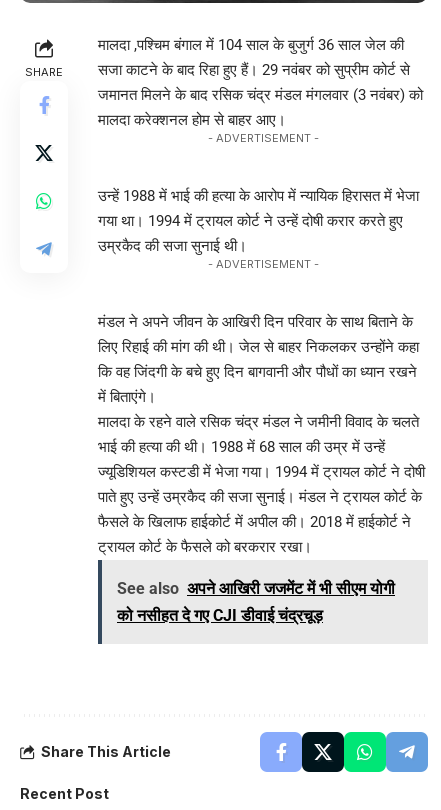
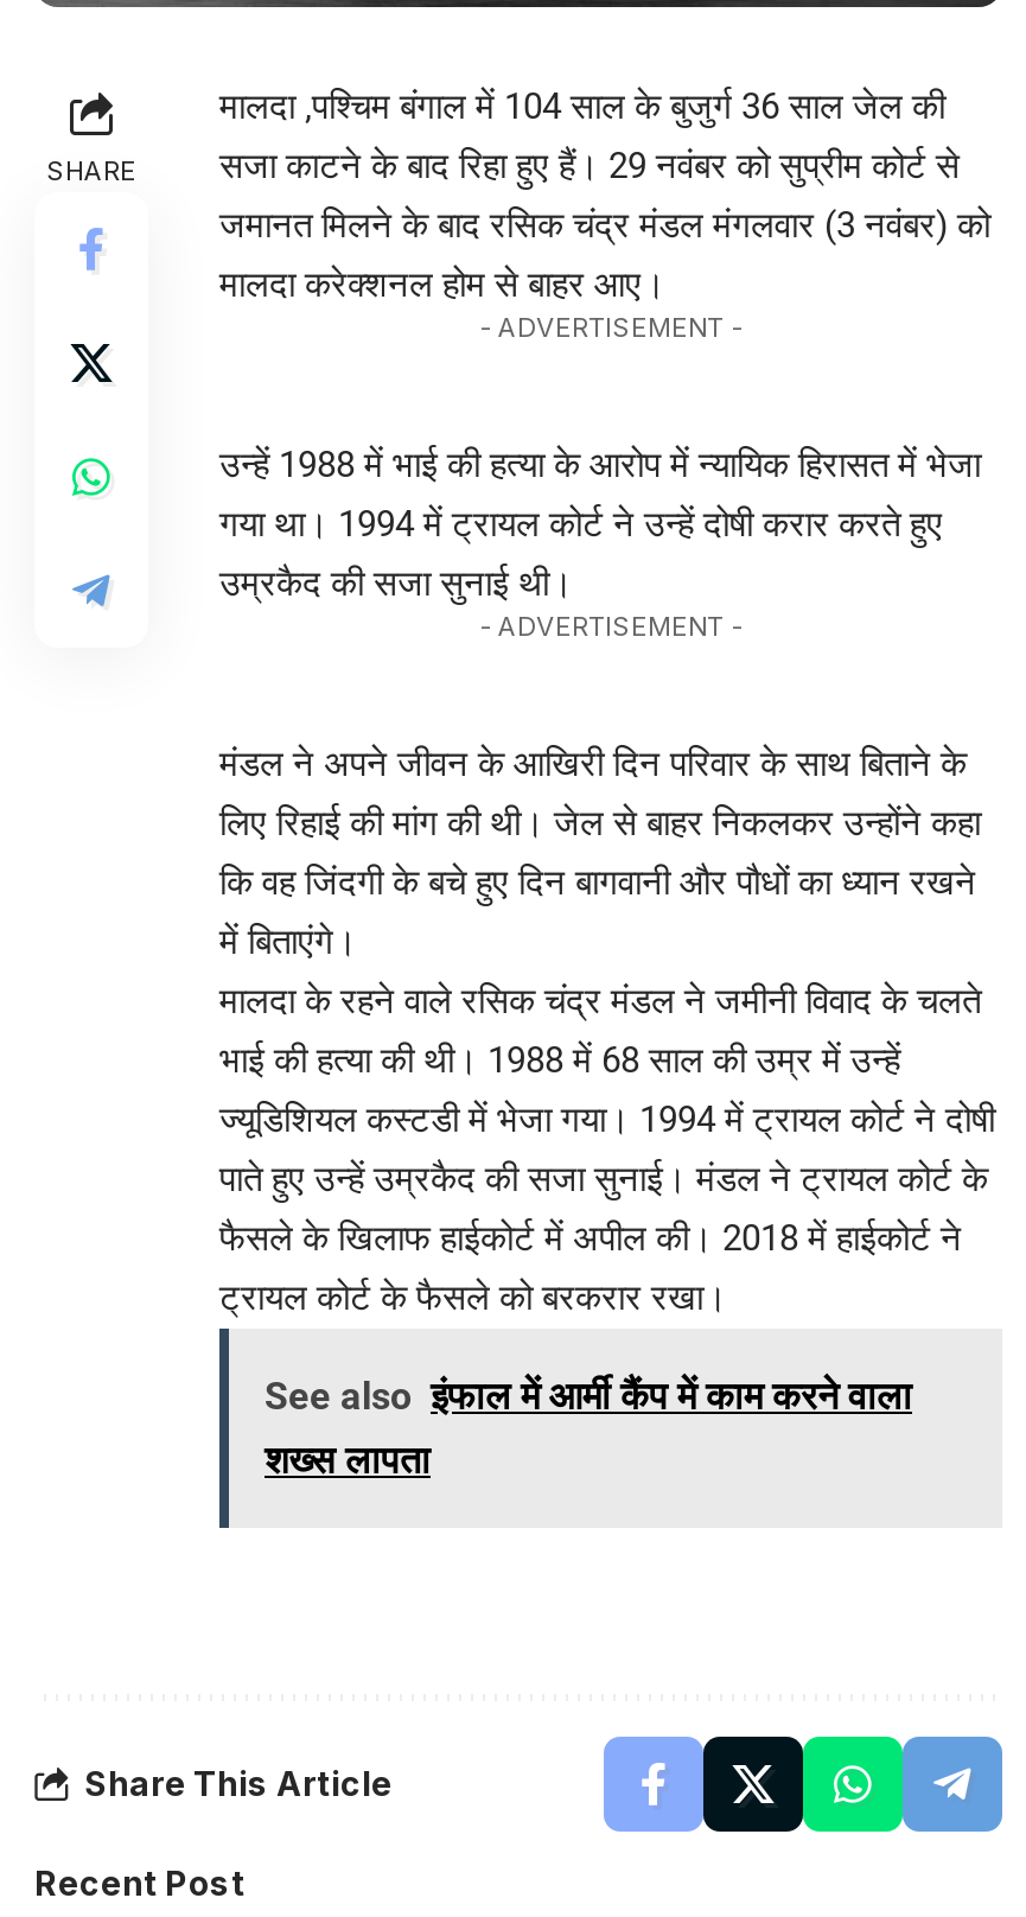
- See also अपने आखिरी जजमेंट में भी सीएम योगी
- को नसीहत दे गए CJI डीवाई चंद्रचूड़
+ See also इंफाल में आर्मी कैंप में काम करने वाला
+ शख्स लापता
